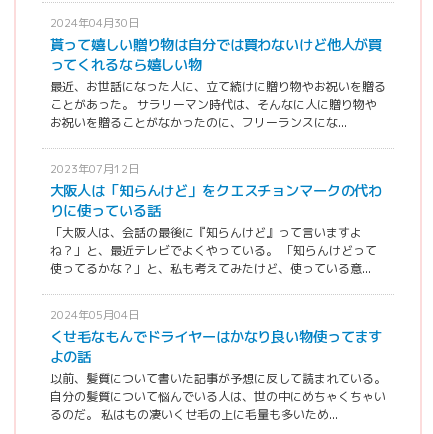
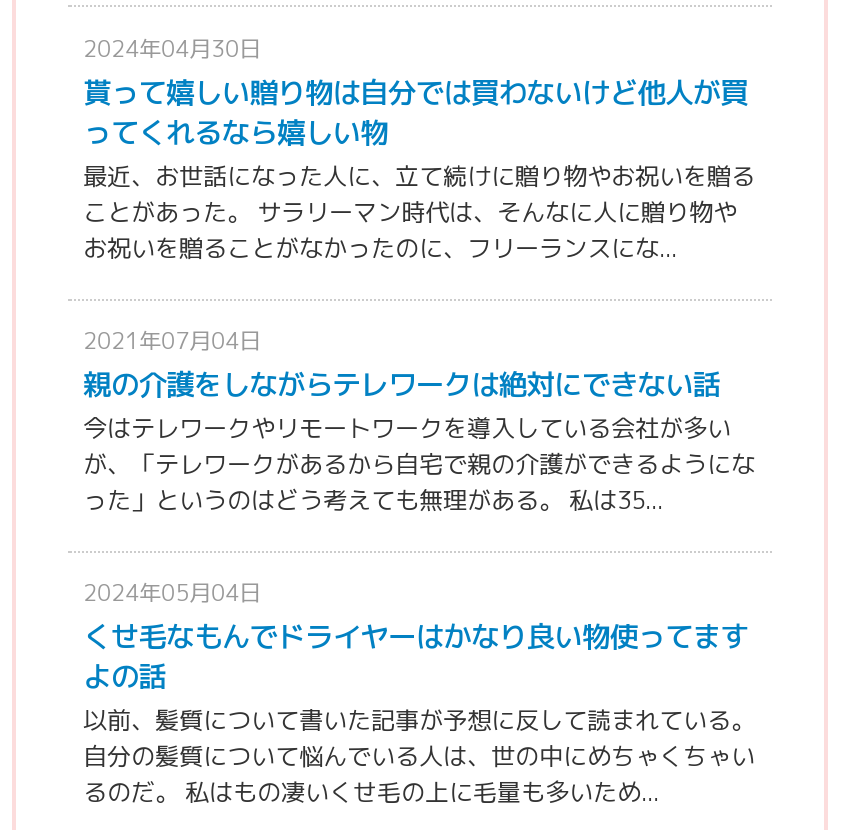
- 2023年07月12日
- 大阪人は「知らんけど」をクエスチョンマークの代わ
- りに使っている話
- 「大阪人は、会話の最後に『知らんけど』って言いますよ
- ね？」と、最近テレビでよくやっている。 「知らんけどって
- 使ってるかな？」と、私も考えてみたけど、使っている意...
+ 2021年07月04日
+ 親の介護をしながらテレワークは絶対にできない話
+ 今はテレワークやリモートワークを導入している会社が多い
+ が、「テレワークがあるから自宅で親の介護ができるようにな
+ った」というのはどう考えても無理がある。 私は35...
